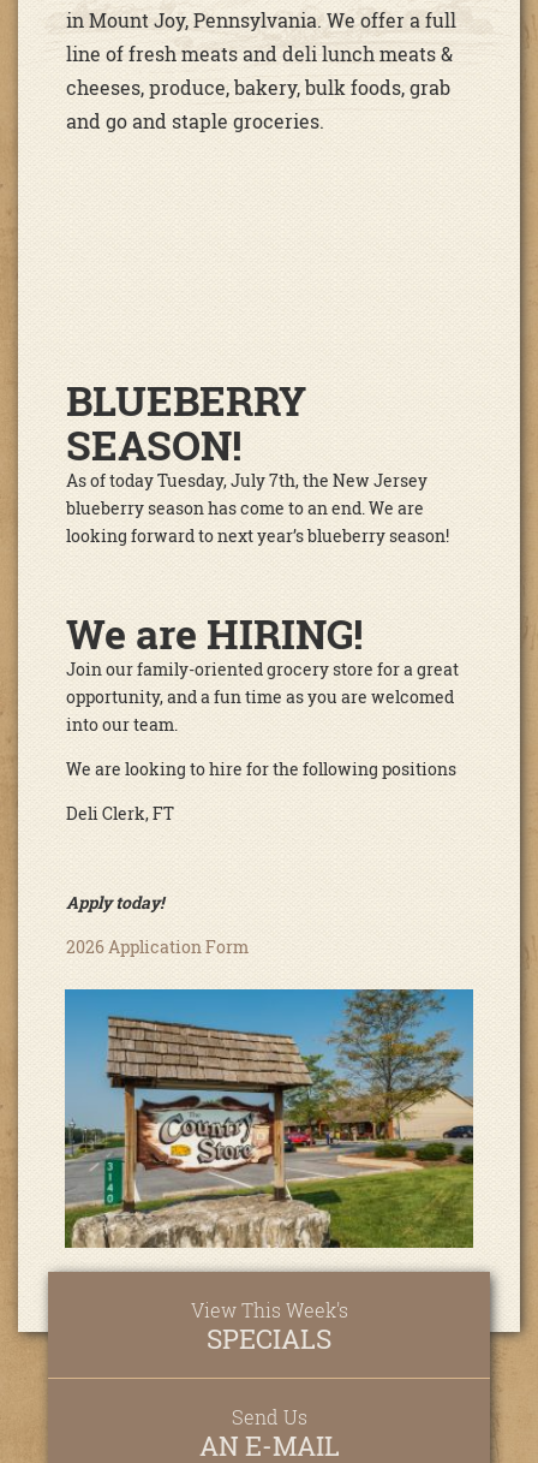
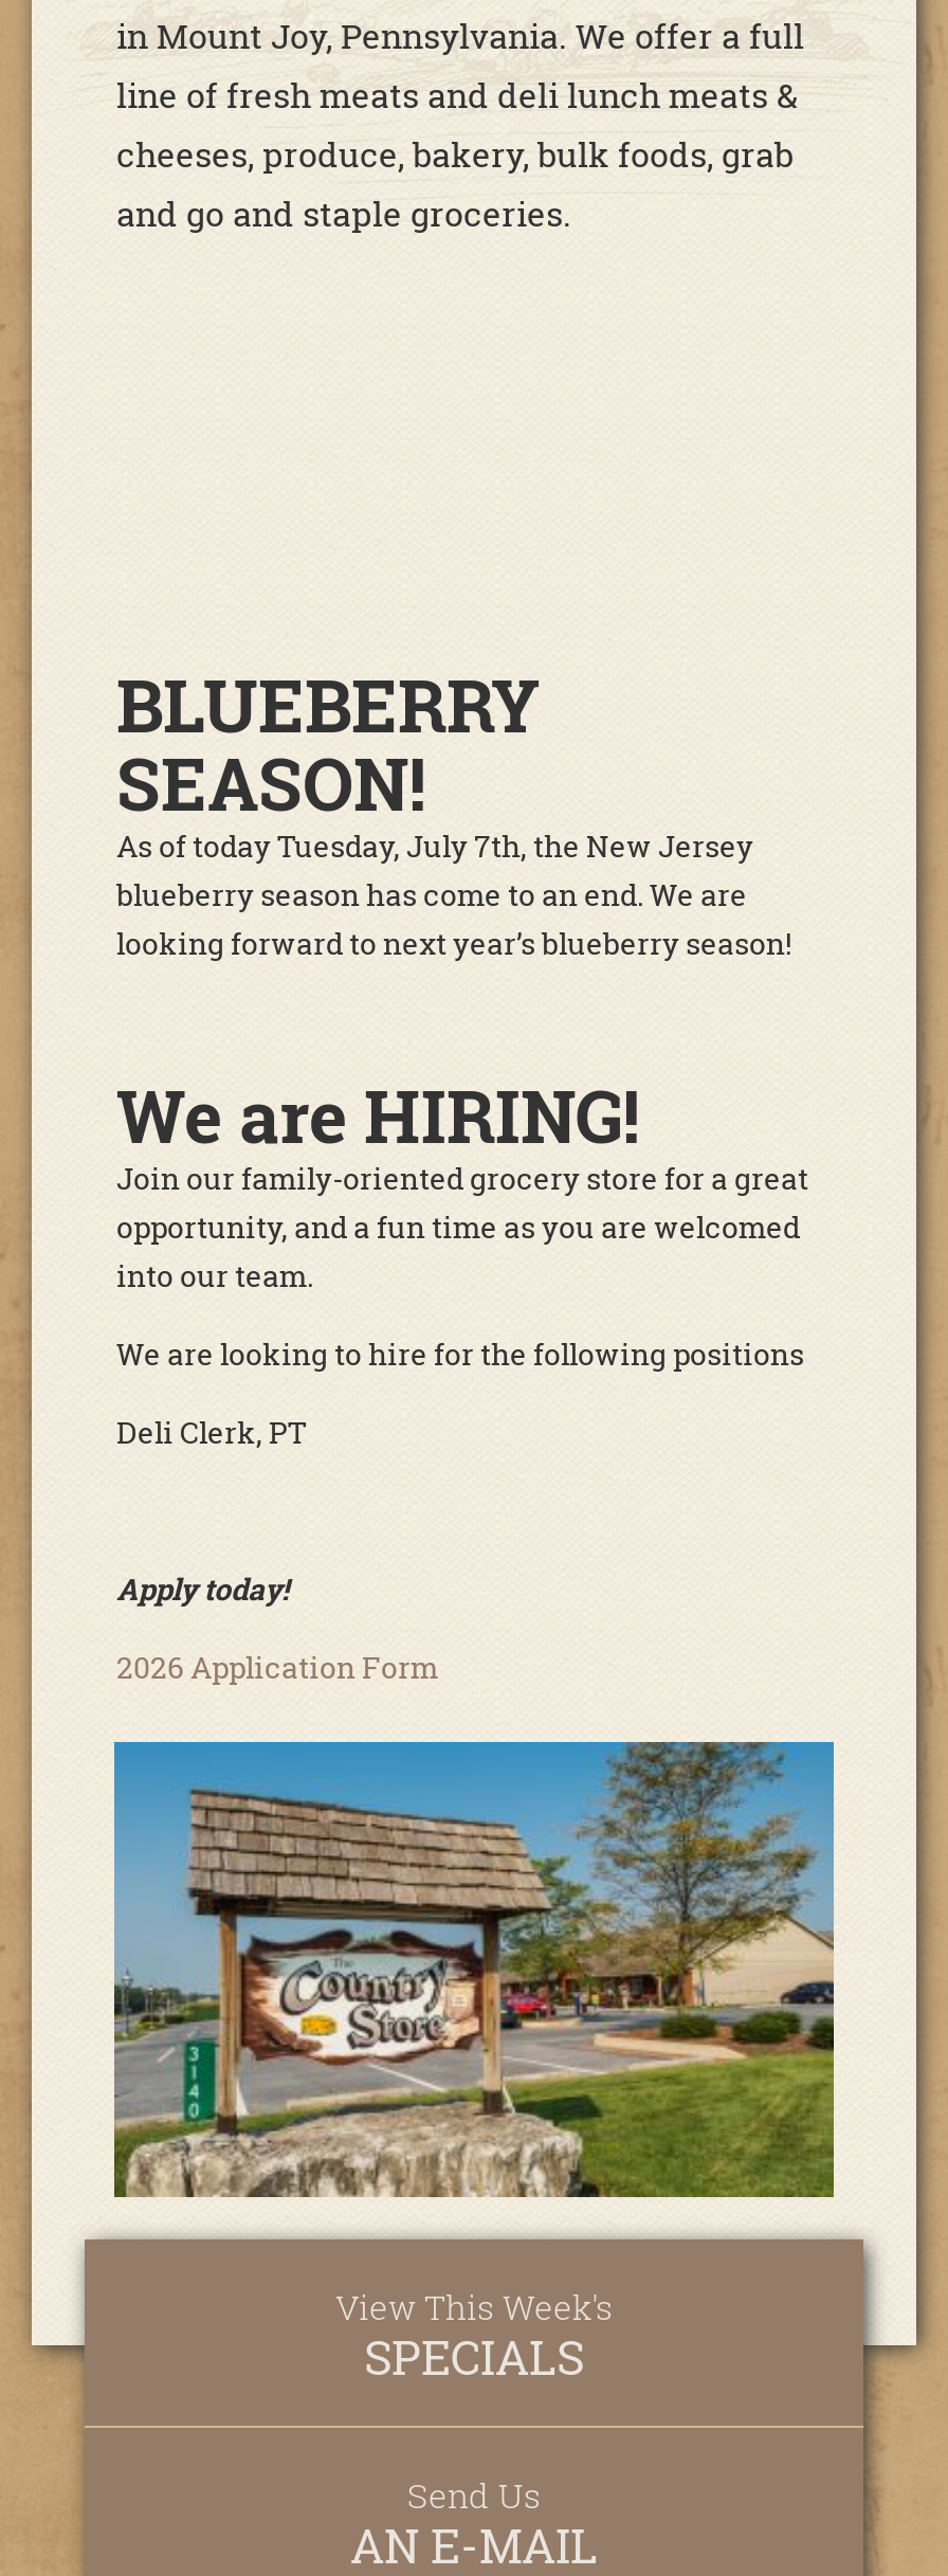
- Deli Clerk, FT
+ Deli Clerk, PT
